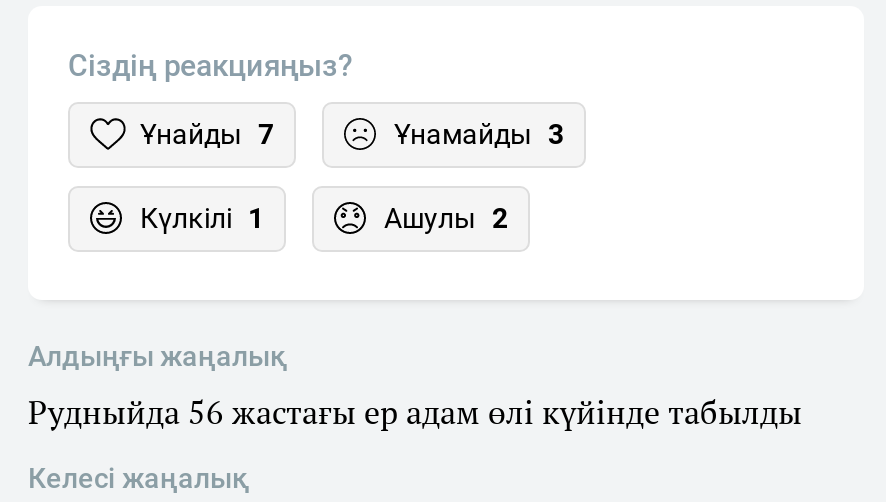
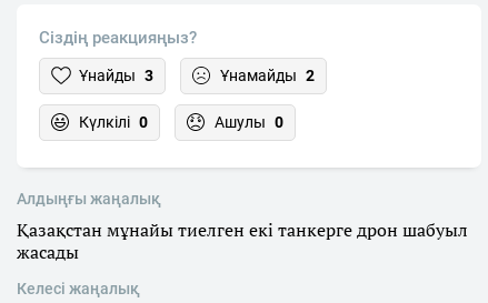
- Ұнайды 7
+ Ұнайды 3

- Ұнамайды 3
+ Ұнамайды 2

- Күлкілі 1
+ Күлкілі 0

- Ашулы 2
+ Ашулы 0

- Рудныйда 56 жастағы ер адам өлі күйінде табылды
+ Қазақстан мұнайы тиелген екі танкерге дрон шабуыл
+ жасады
